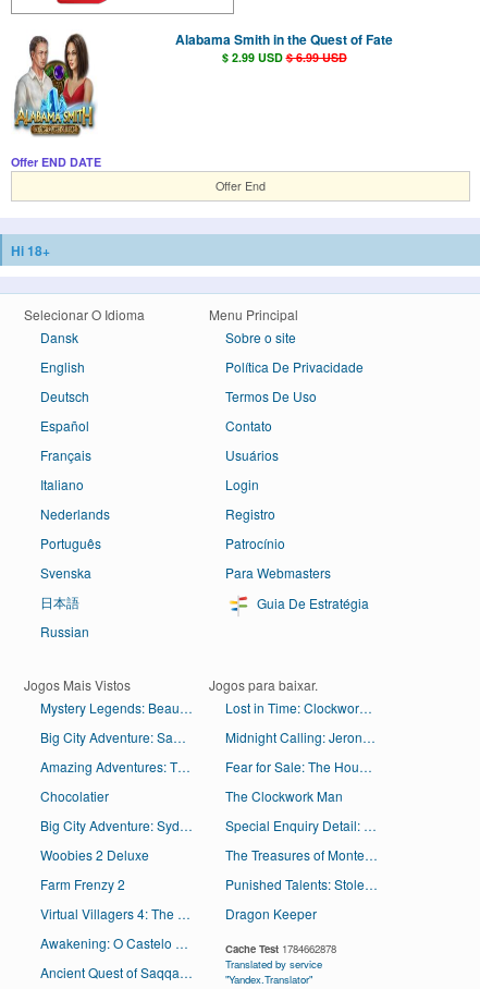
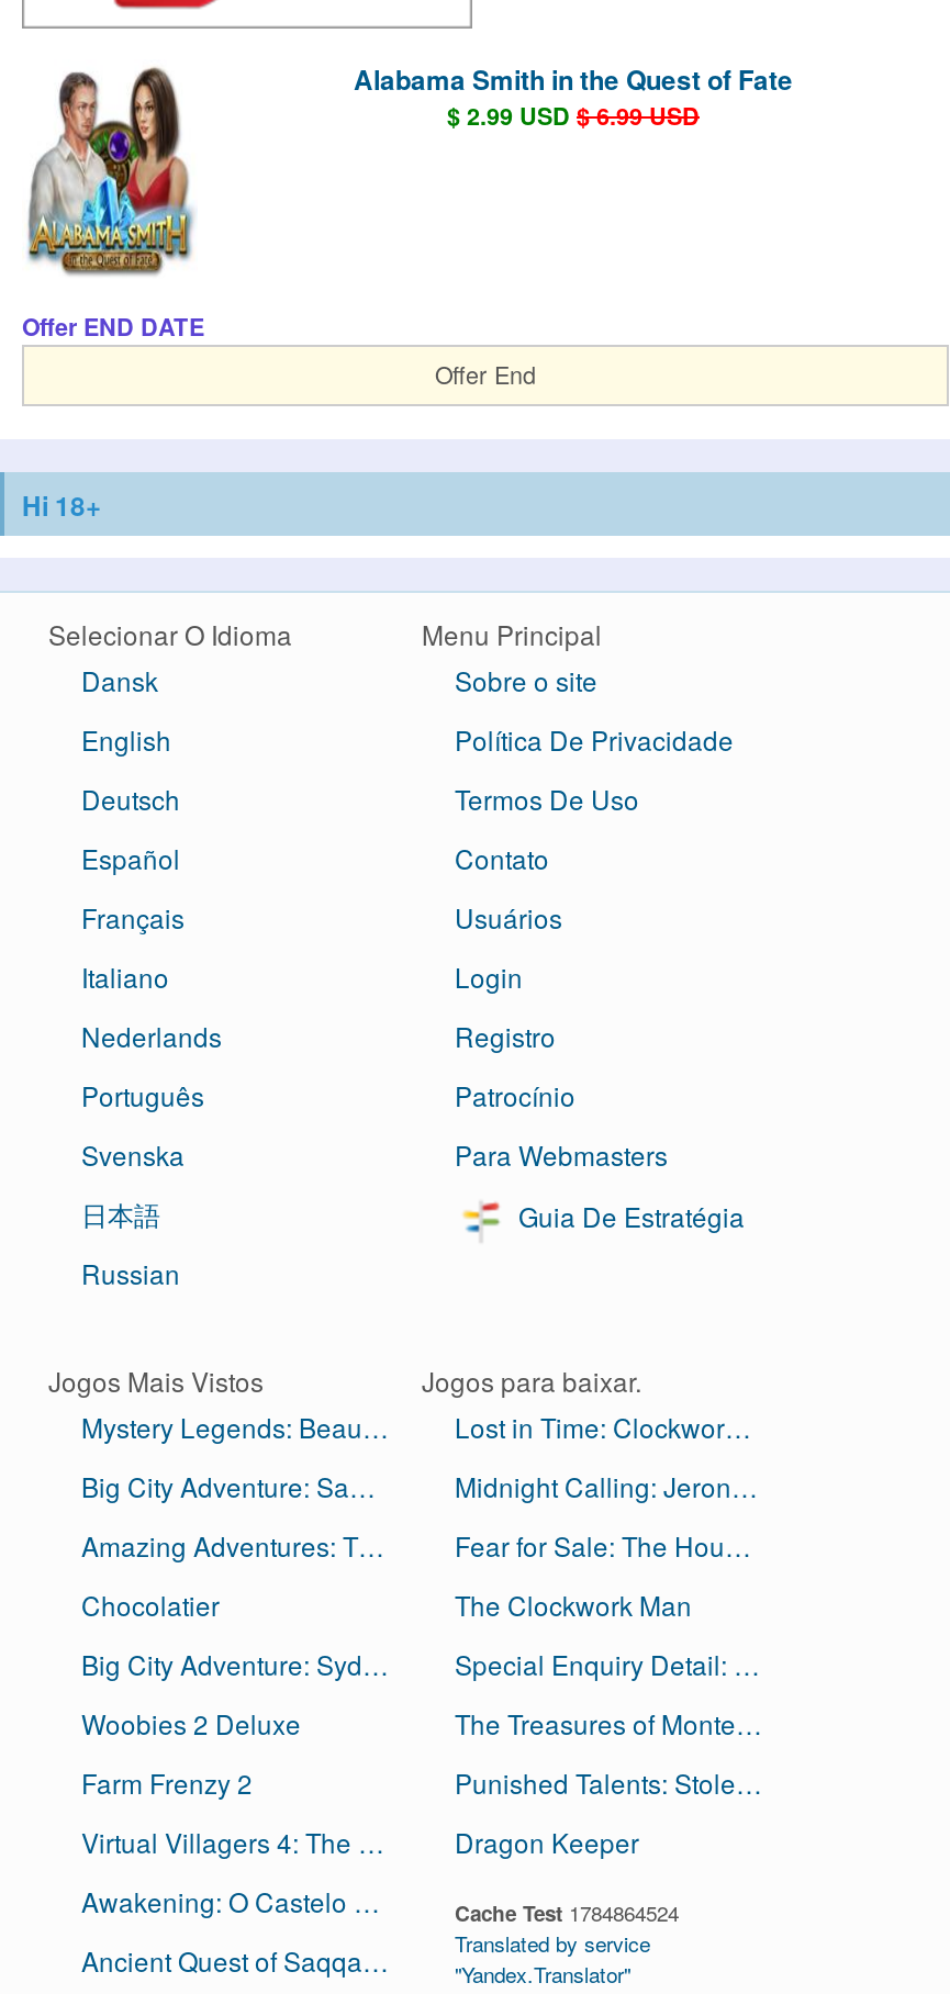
- Cache Test 1784662878
+ Cache Test 1784864524
